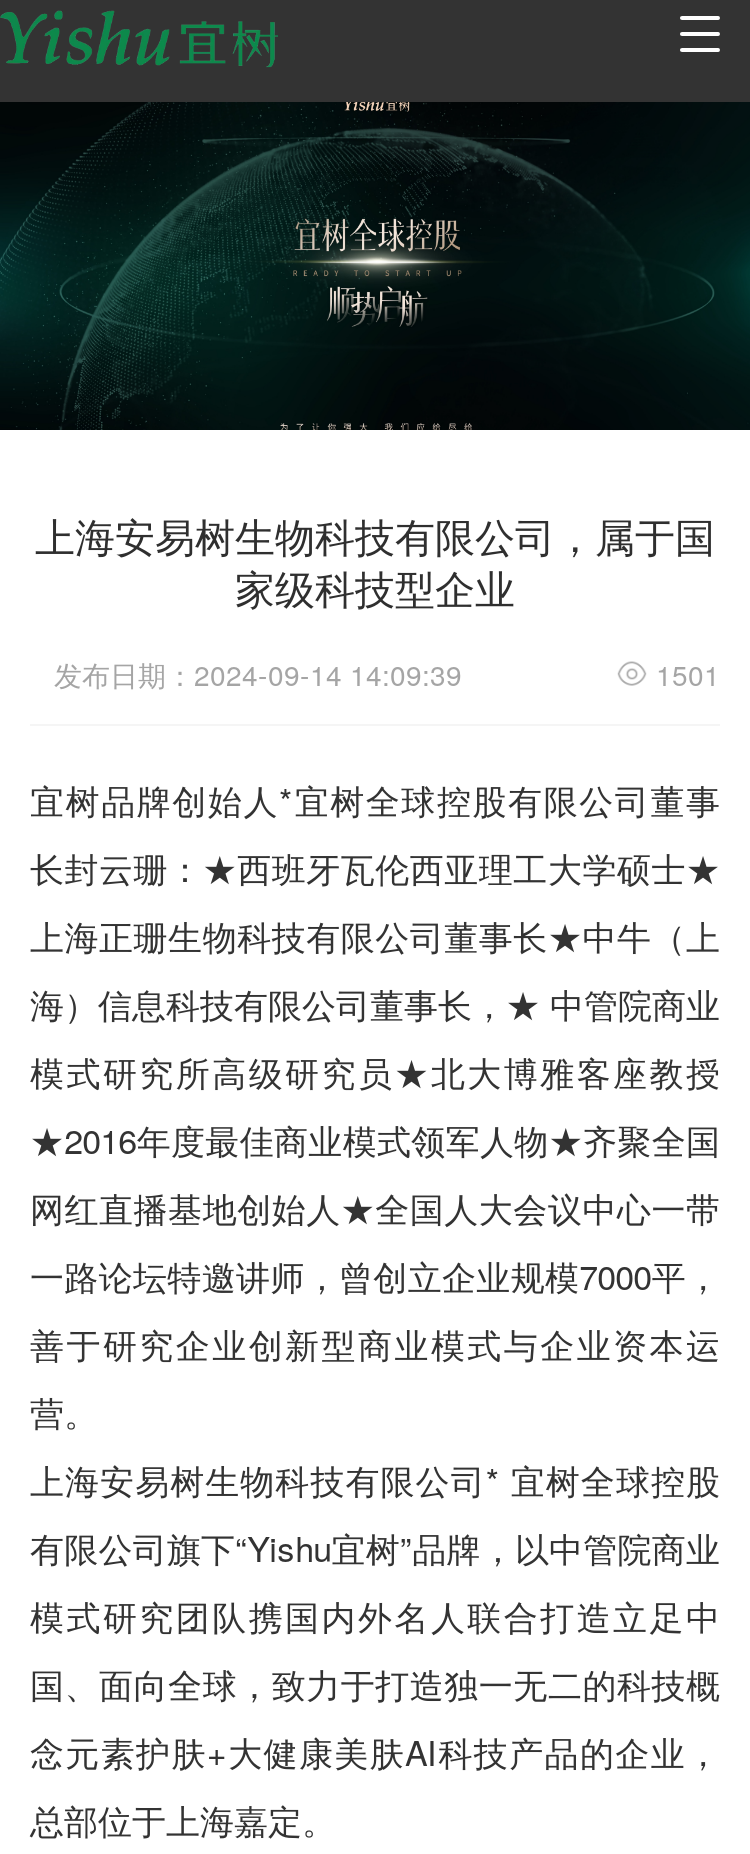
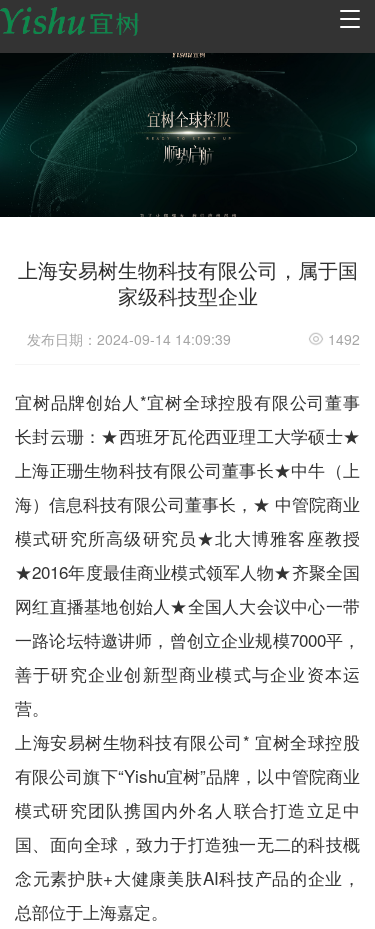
- 1501
+ 1492
